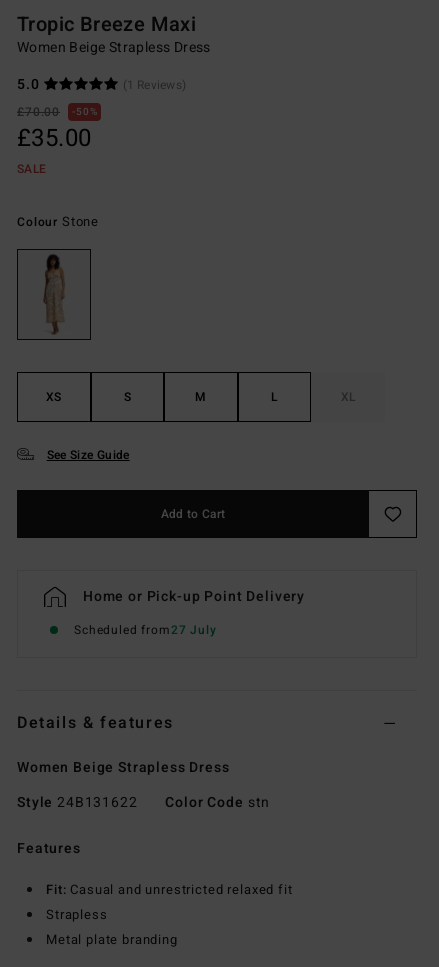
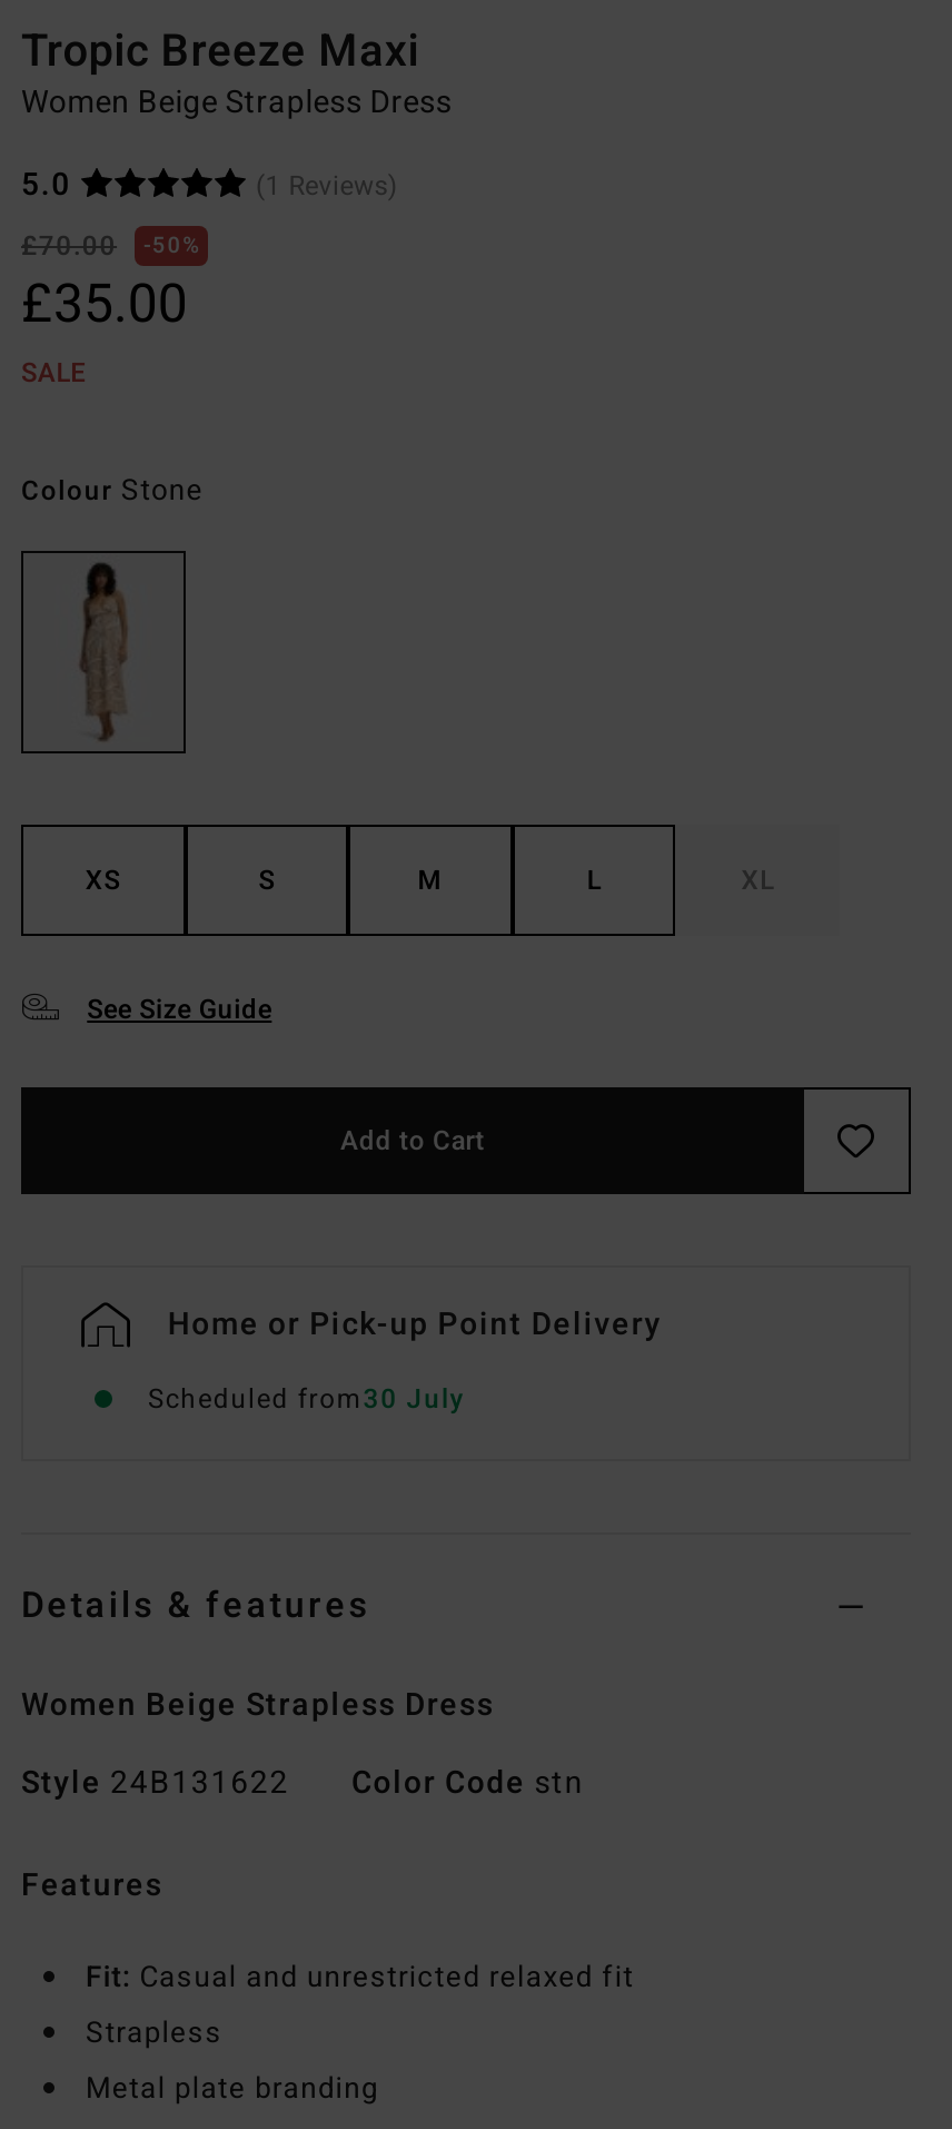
- Scheduled from27 July
+ Scheduled from30 July
